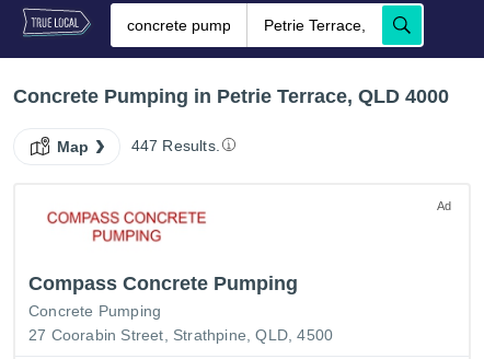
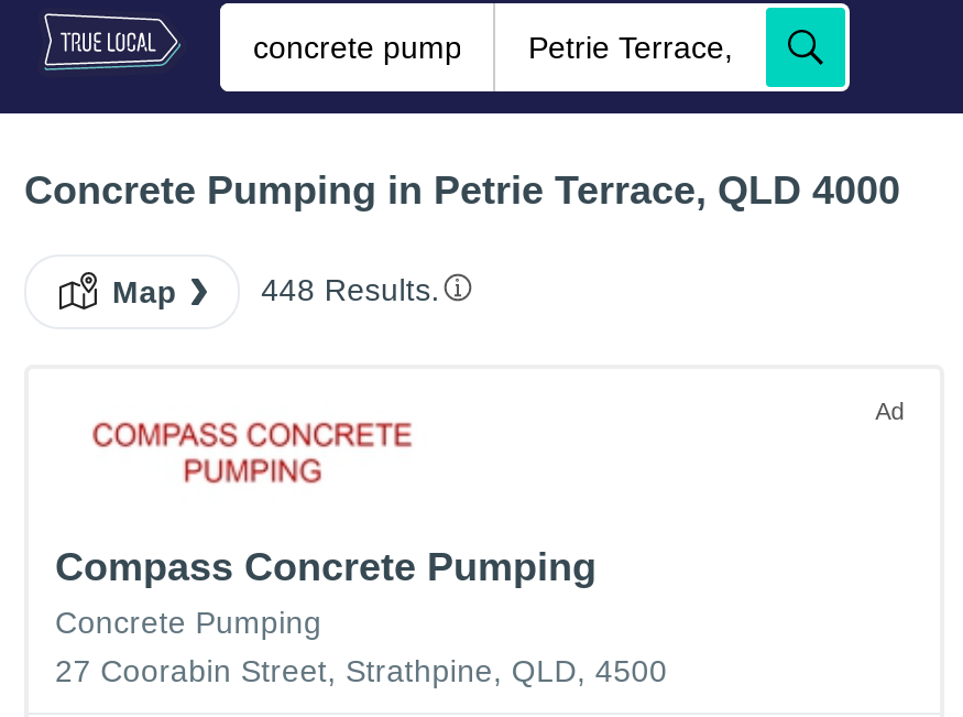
- 447 Results.
+ 448 Results.
